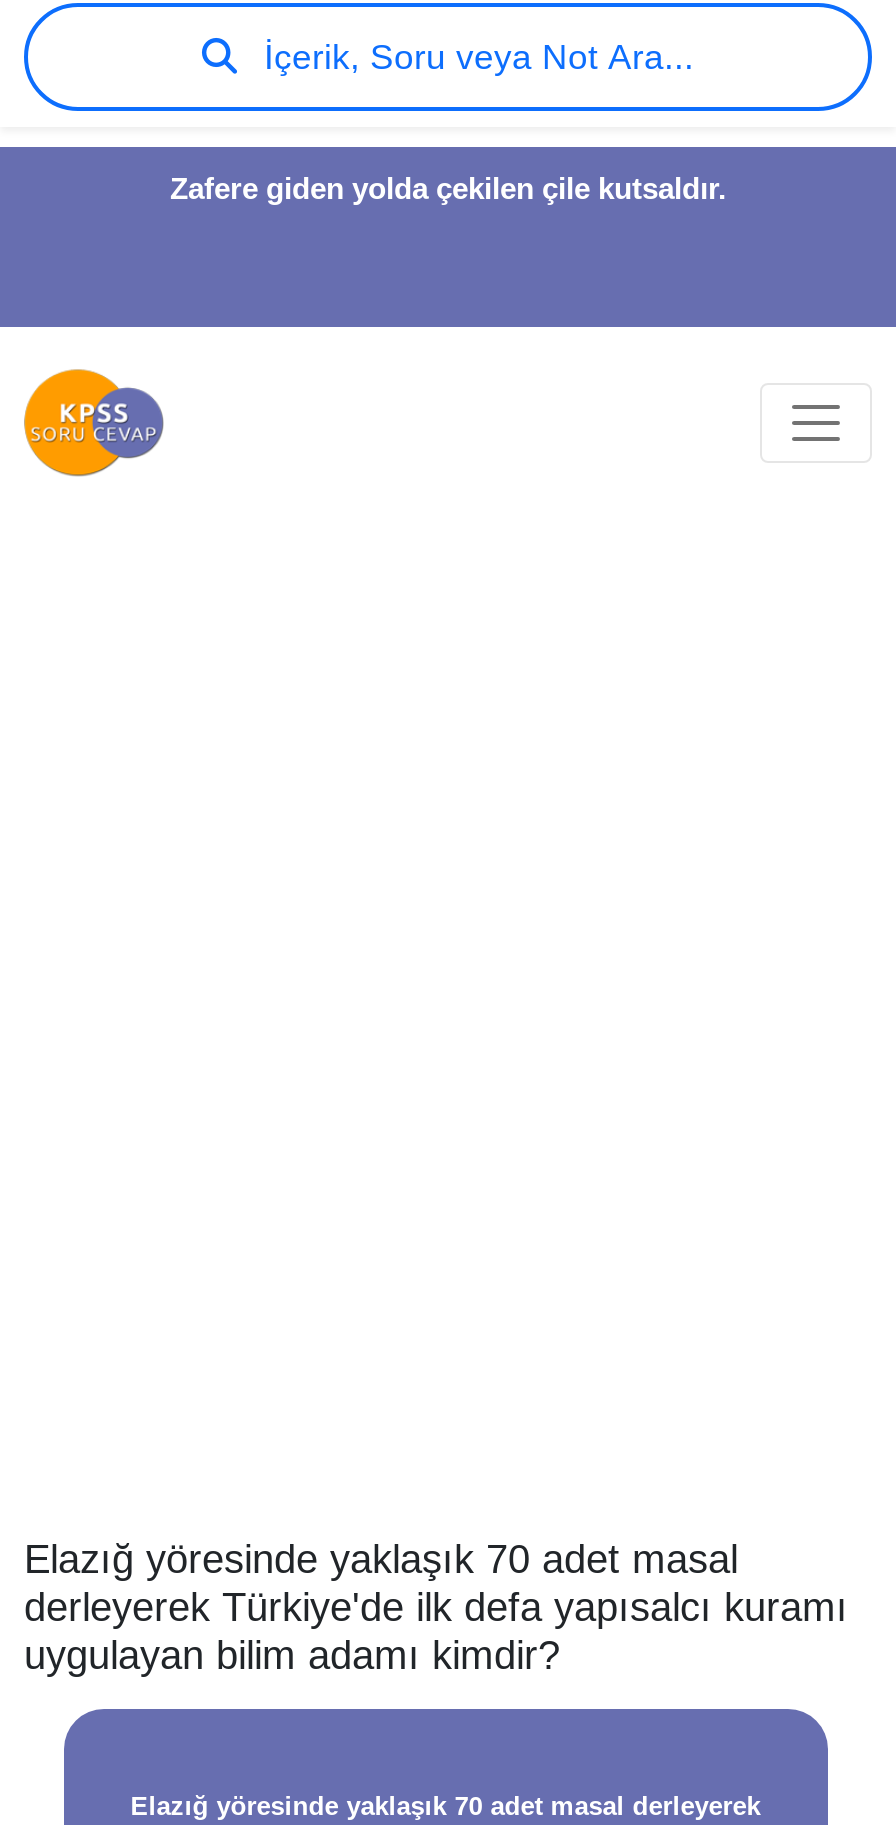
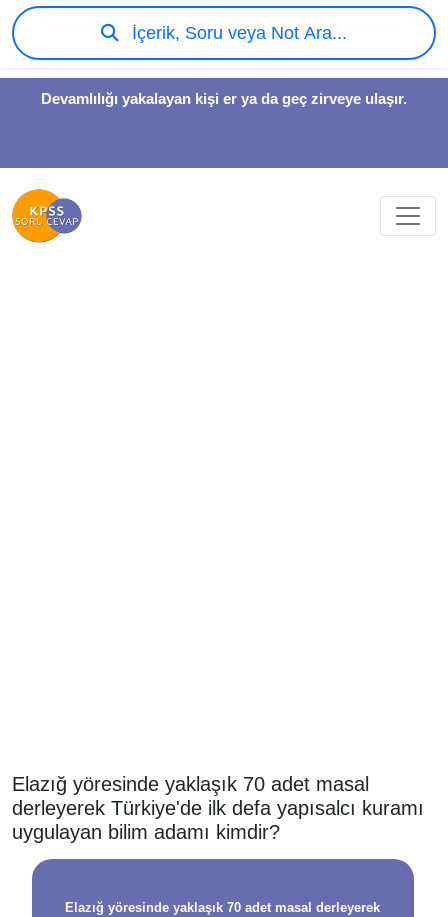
- Zafere giden yolda çekilen çile kutsaldır.
+ Devamlılığı yakalayan kişi er ya da geç zirveye ulaşır.
